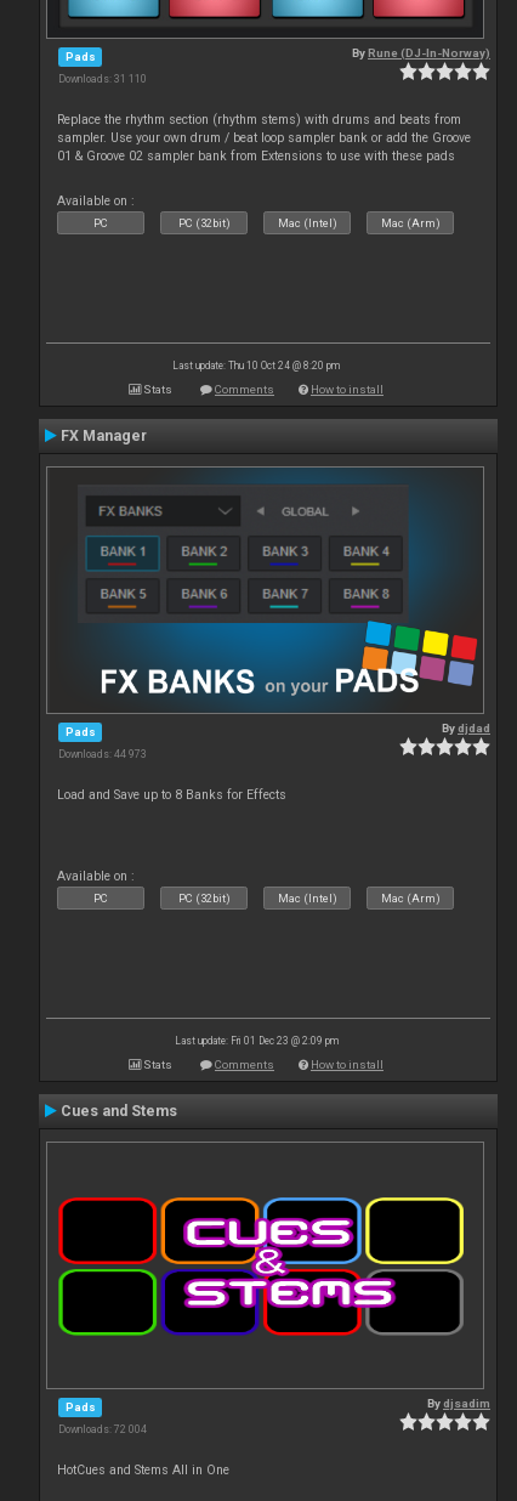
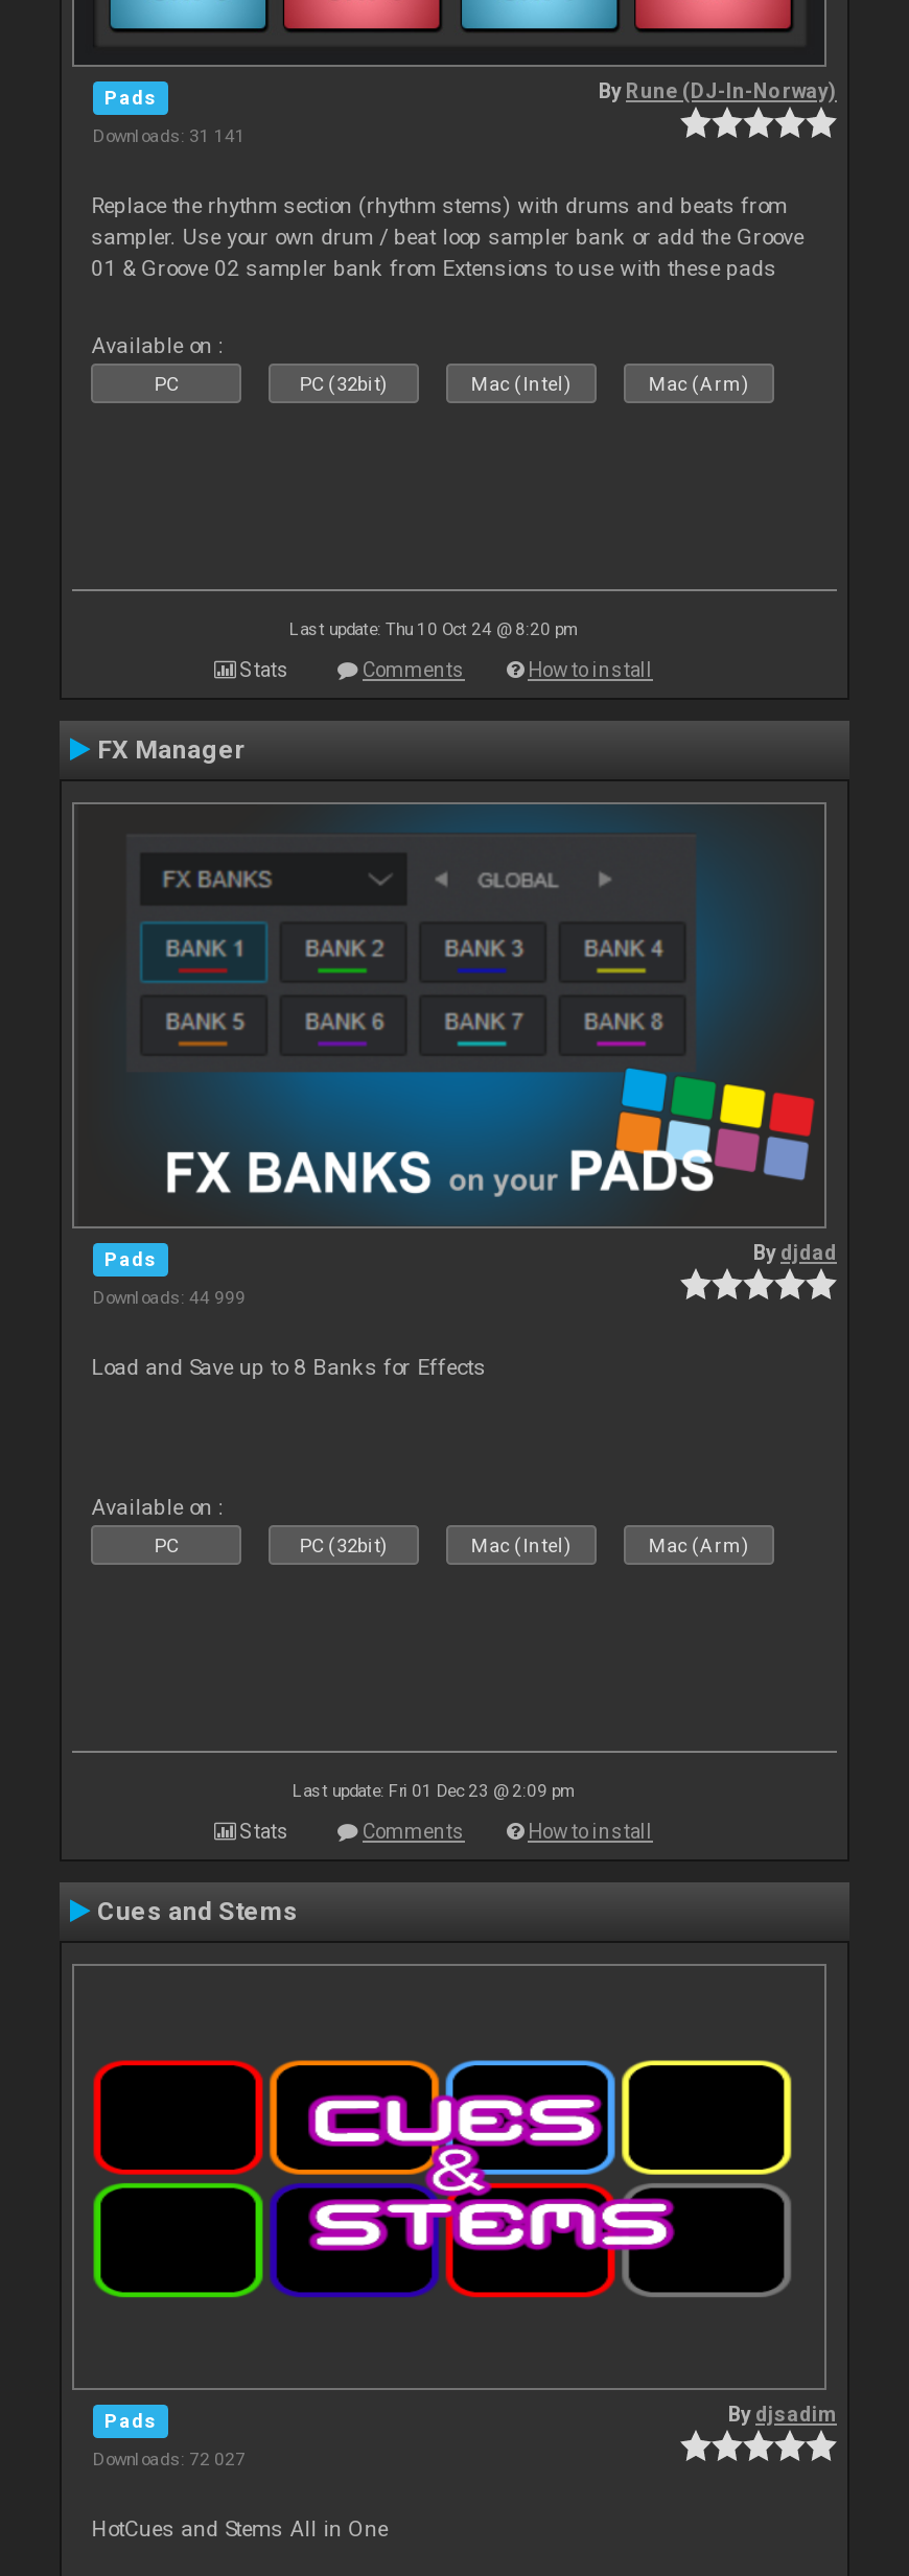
- Downloads: 31 110
+ Downloads: 31 141

- Downloads: 44 973
+ Downloads: 44 999

- Downloads: 72 004
+ Downloads: 72 027
